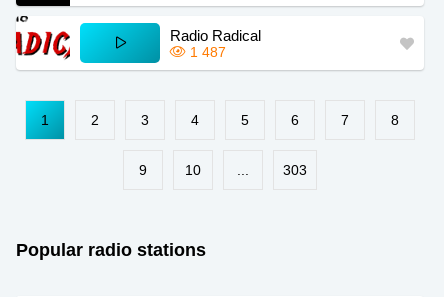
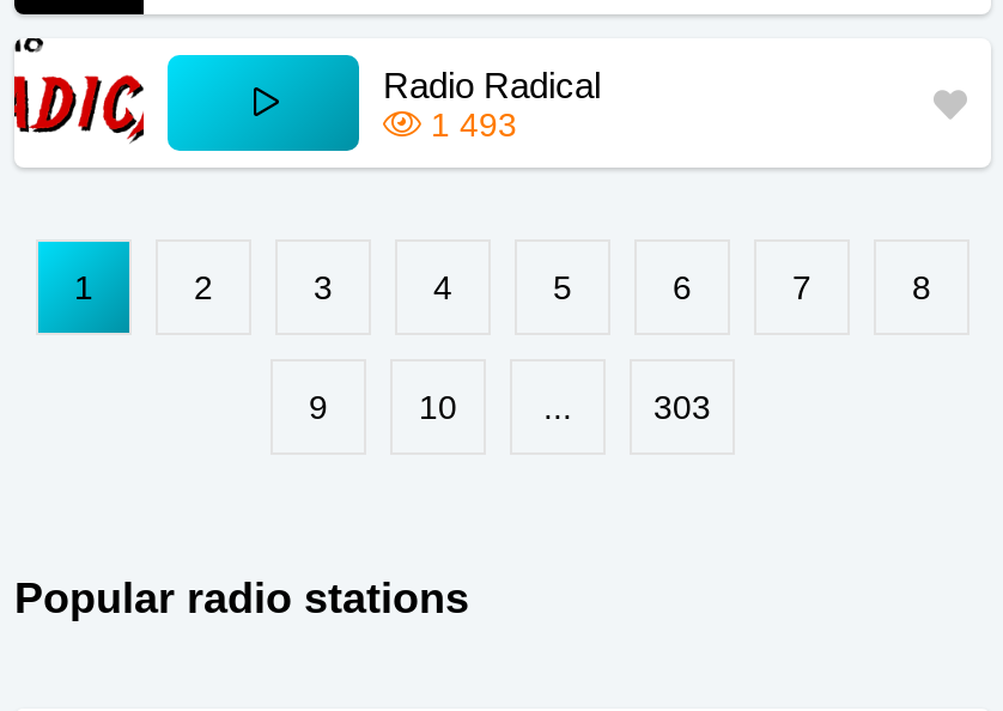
- 1 487
+ 1 493
